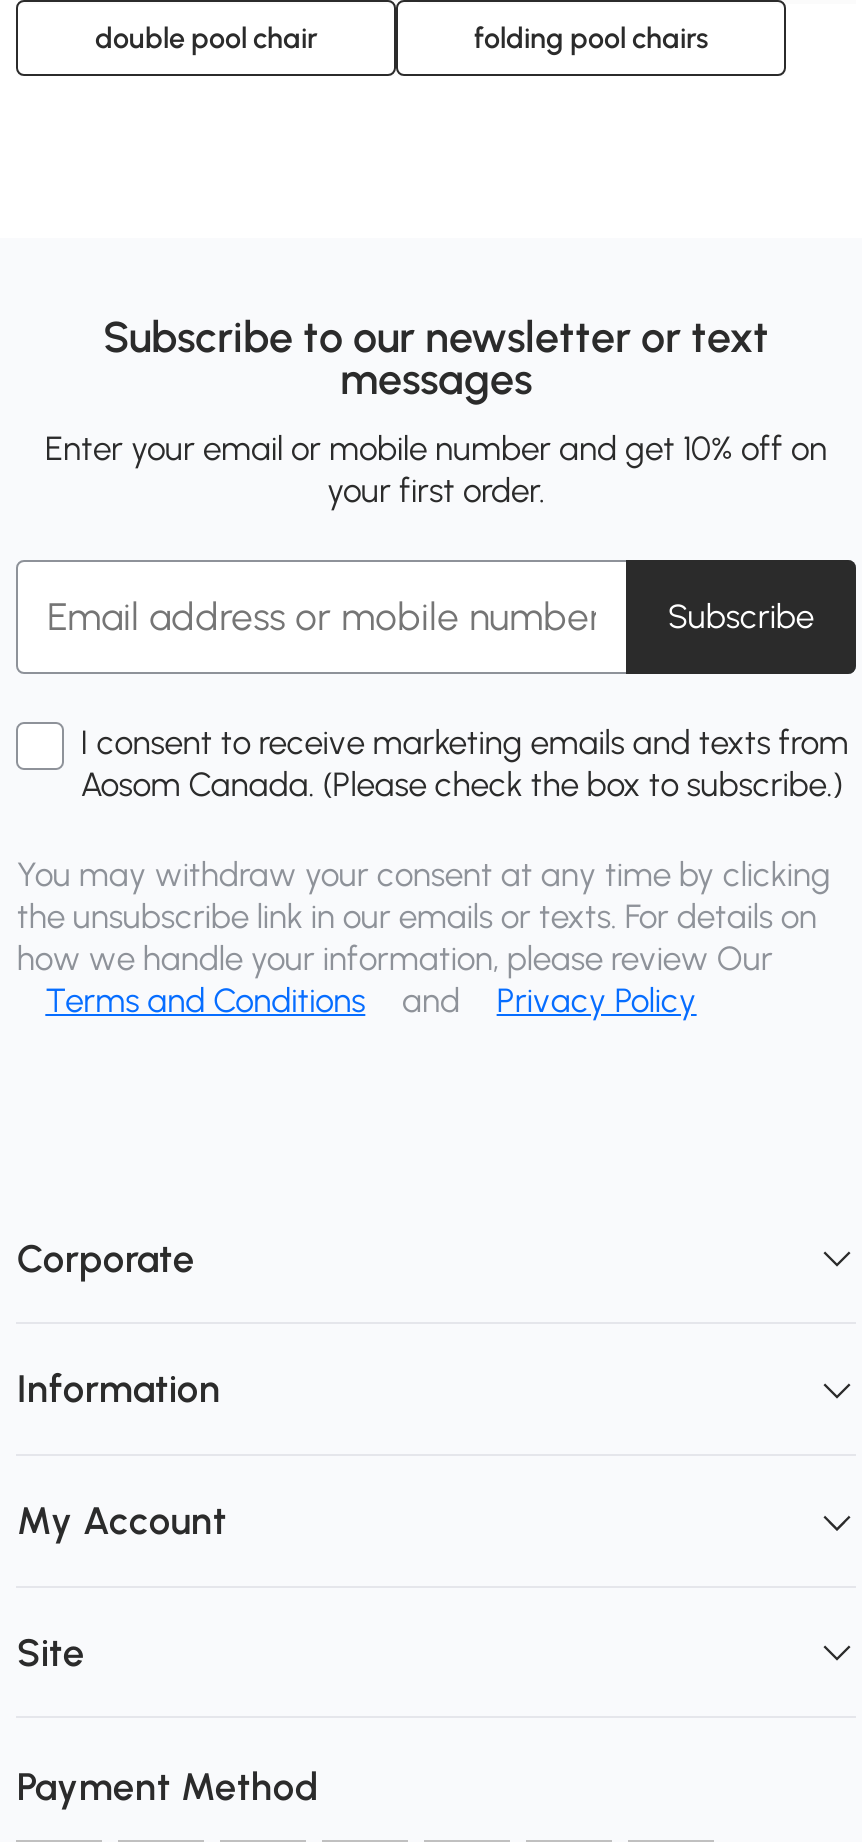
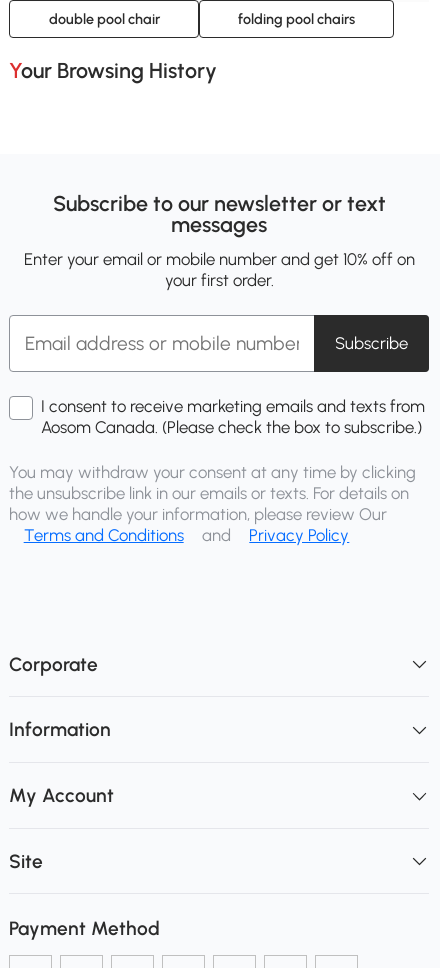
+ Your Browsing History
